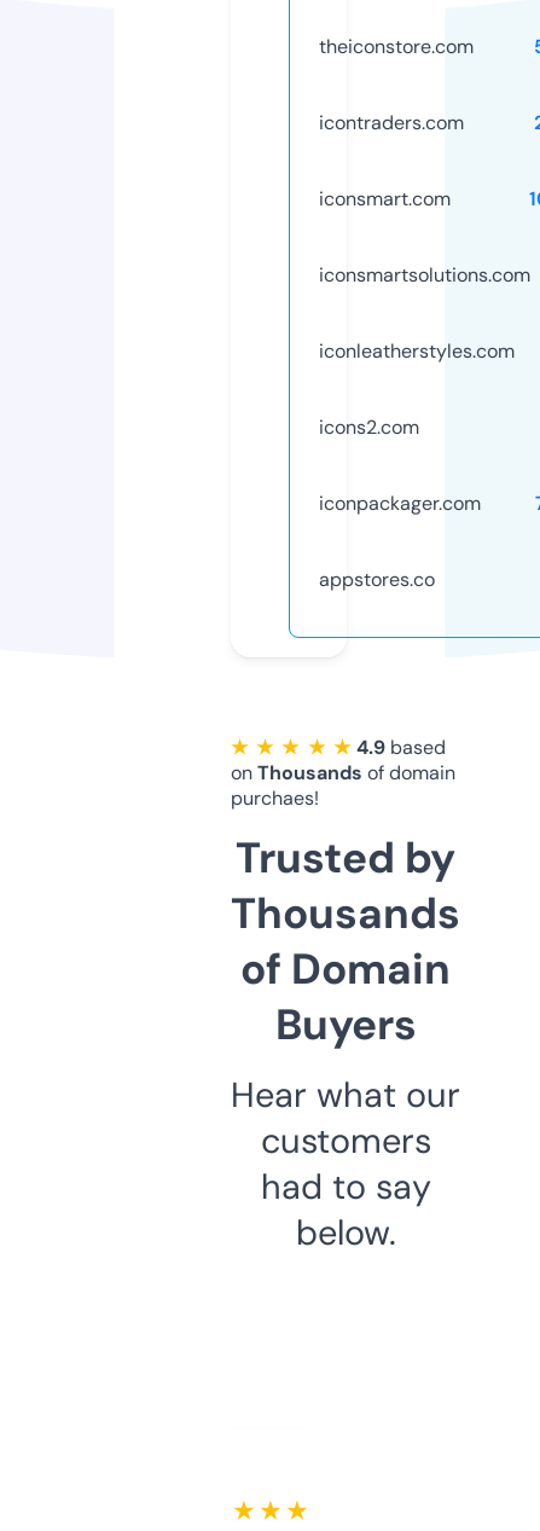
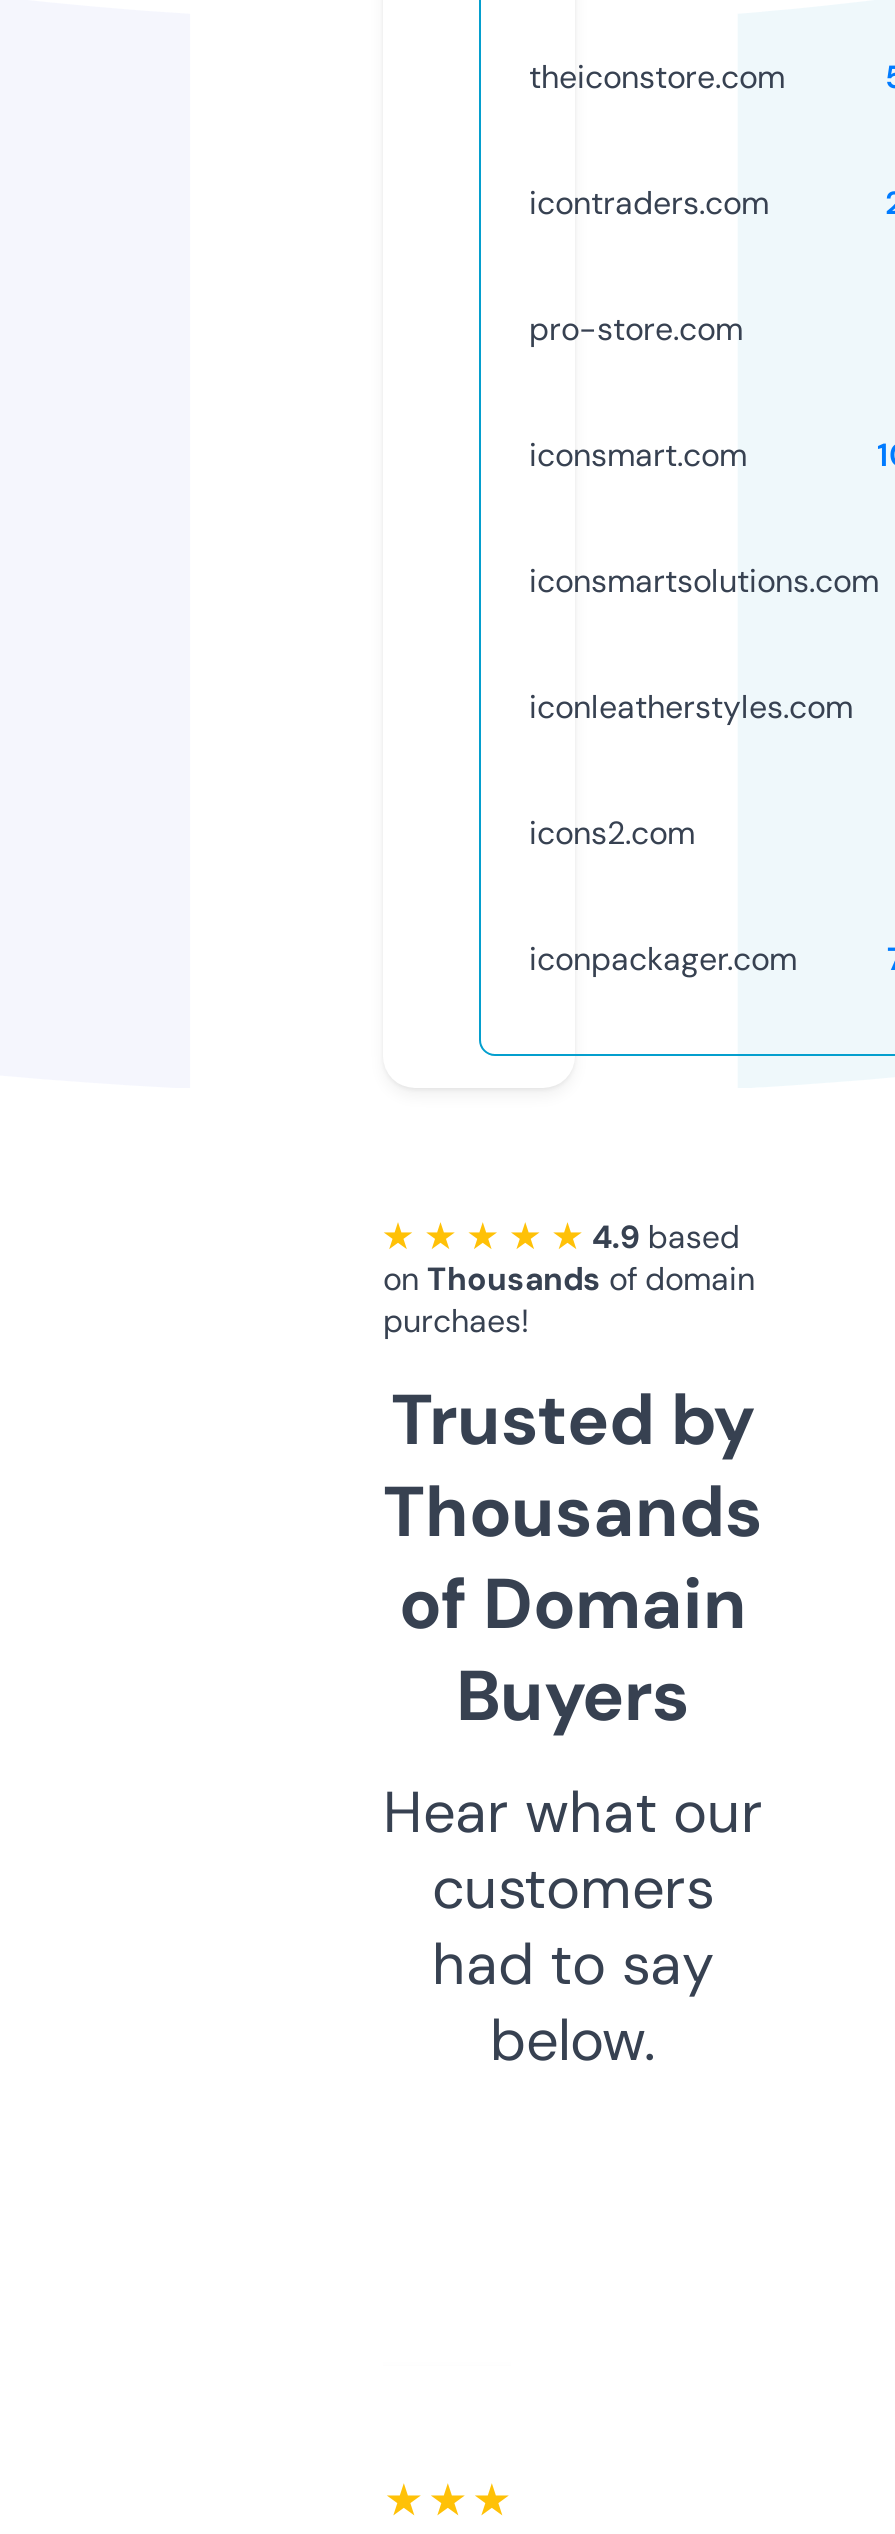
+ pro-store.com

moved down: iconsmart.com | iconsmartsolutions.com | iconleatherstyles.com | icons2.com | iconpackager.com

- appstores.co
